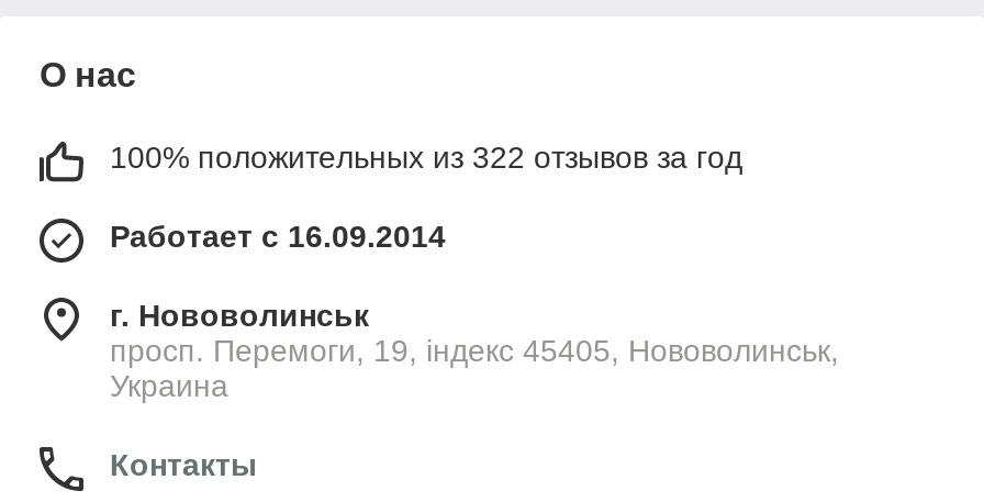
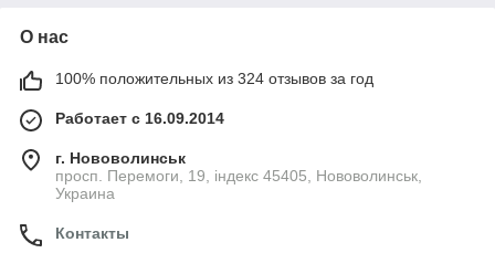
- 100% положительных из 322 отзывов за год
+ 100% положительных из 324 отзывов за год
